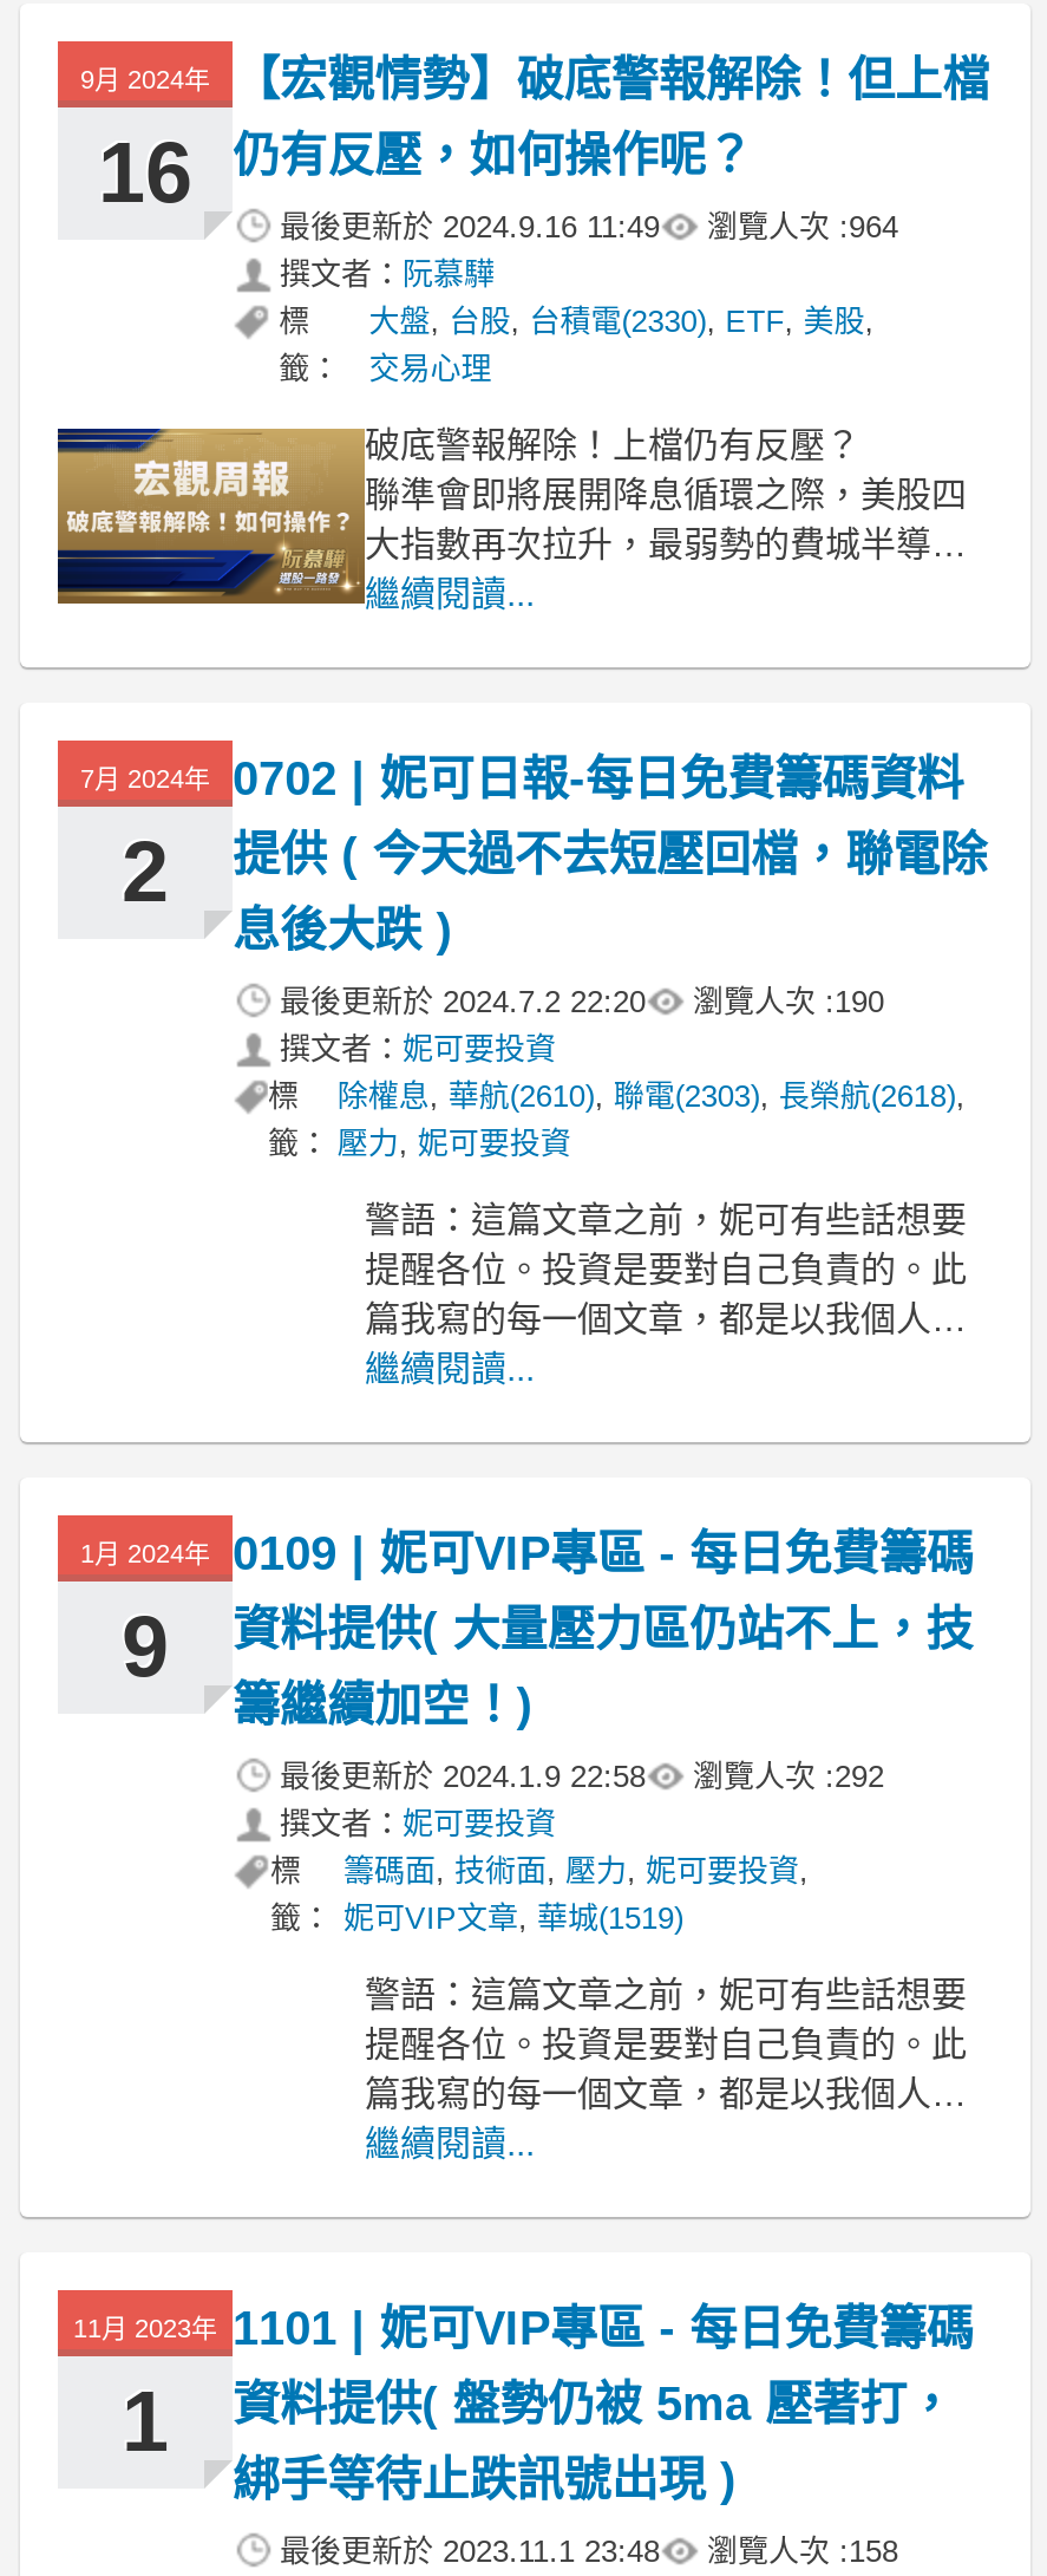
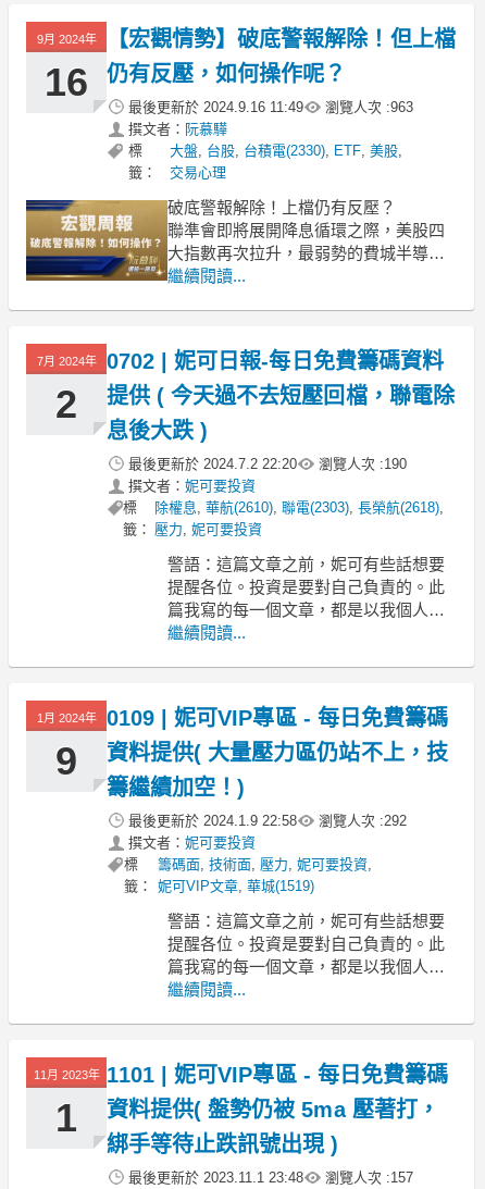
- 最後更新於2024.9.16 11:49 瀏覽人次 : 964
+ 最後更新於2024.9.16 11:49 瀏覽人次 : 963

- 最後更新於2023.11.1 23:48 瀏覽人次 : 158
+ 最後更新於2023.11.1 23:48 瀏覽人次 : 157
